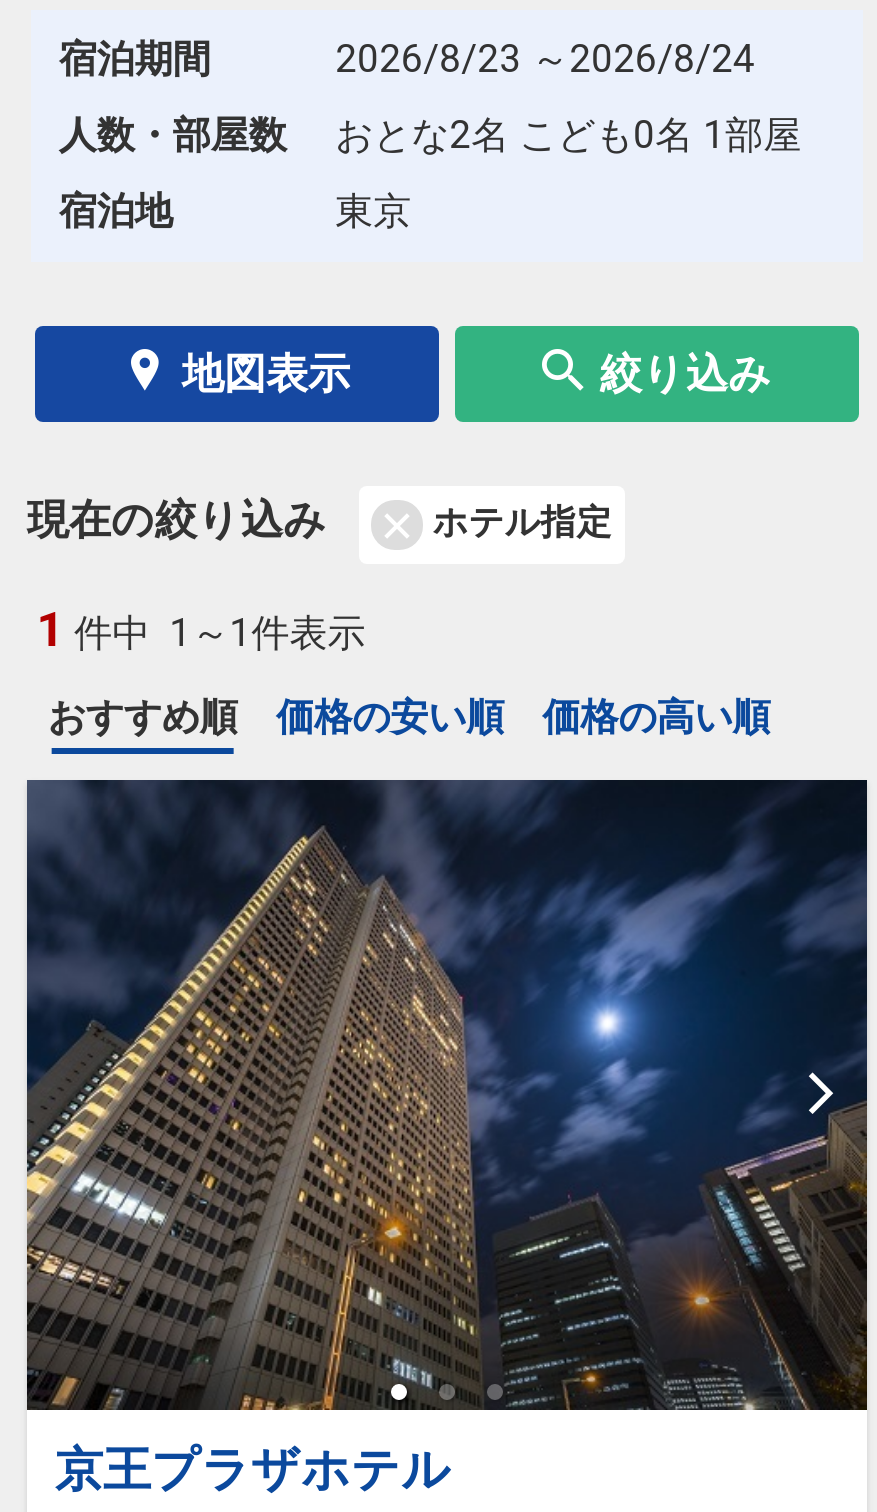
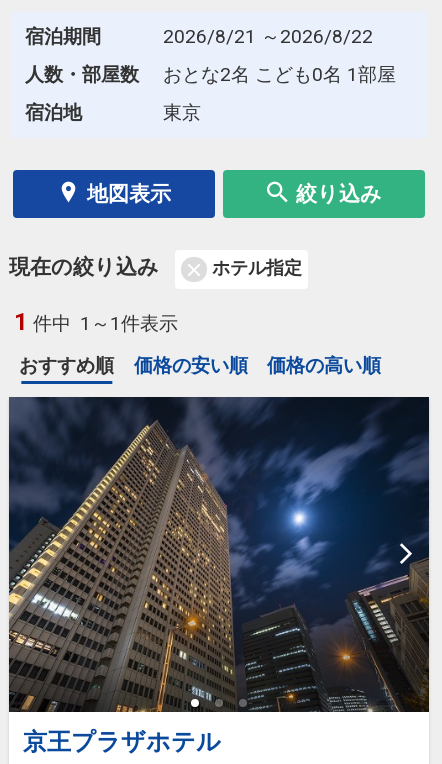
- 2026/8/23 ～2026/8/24
+ 2026/8/21 ～2026/8/22
